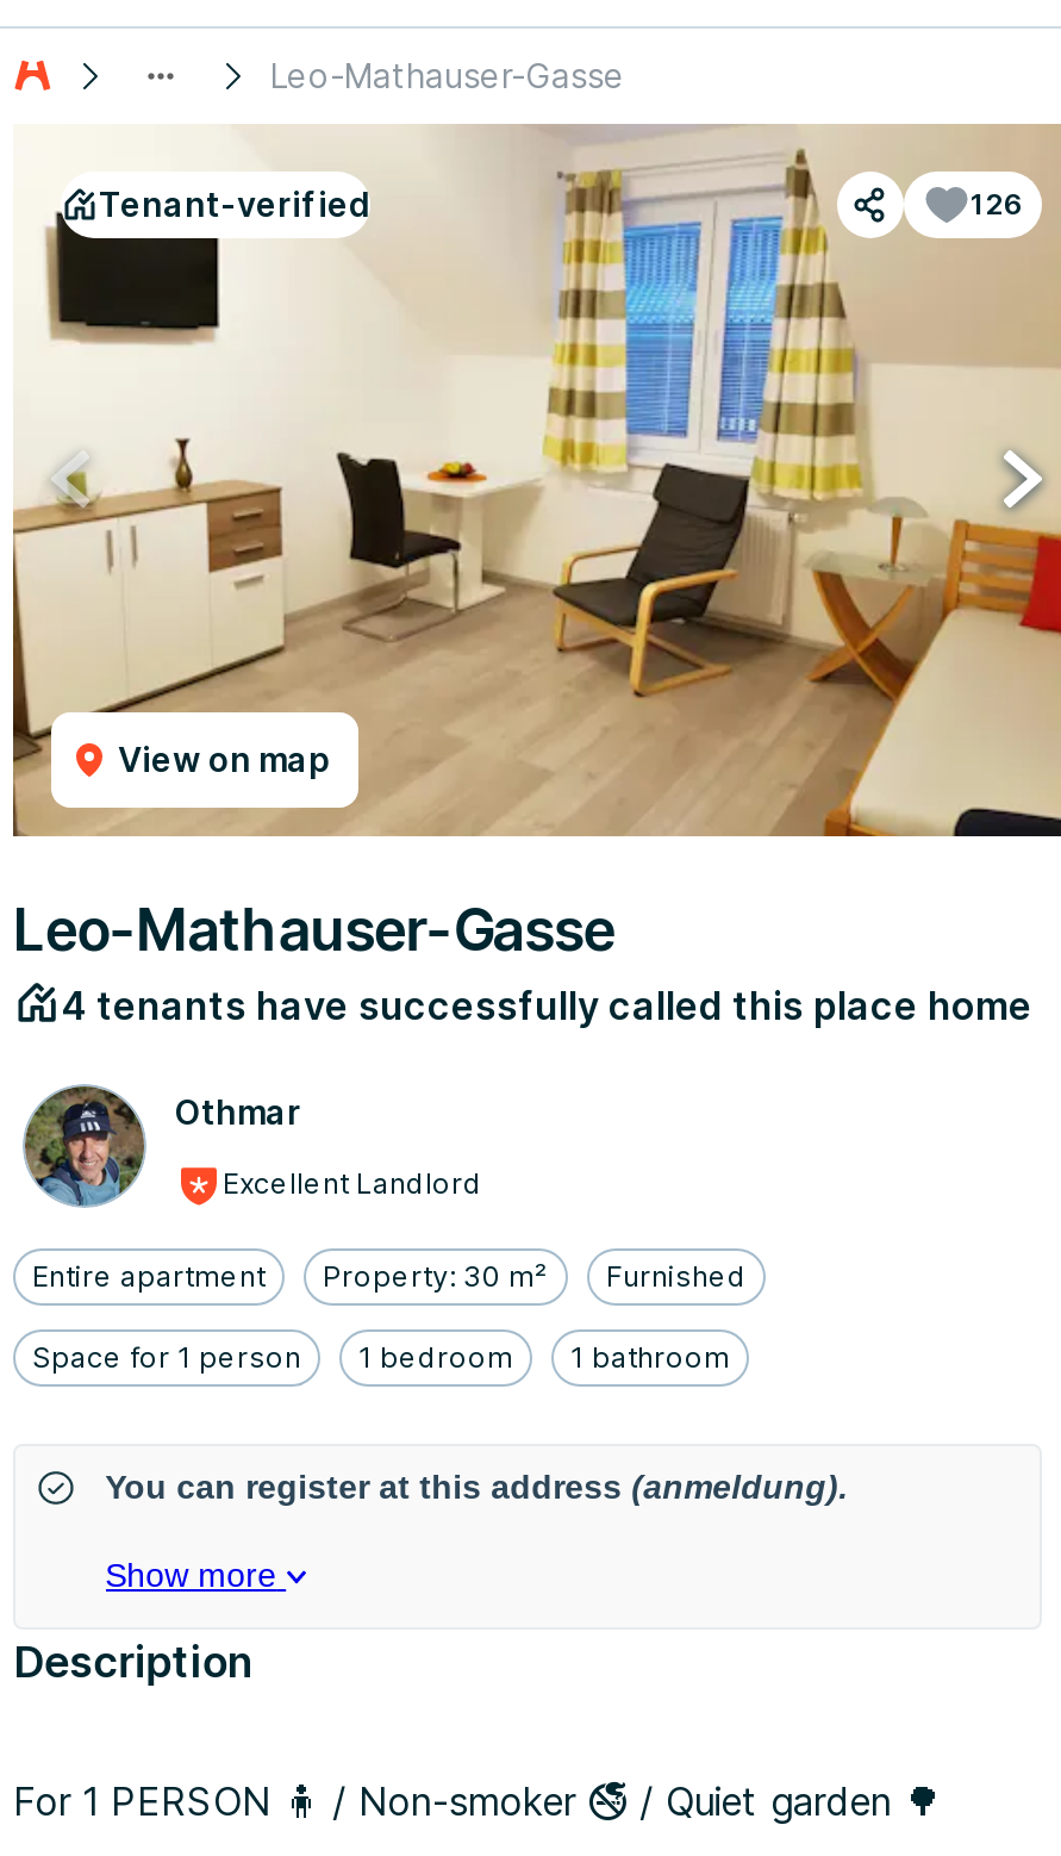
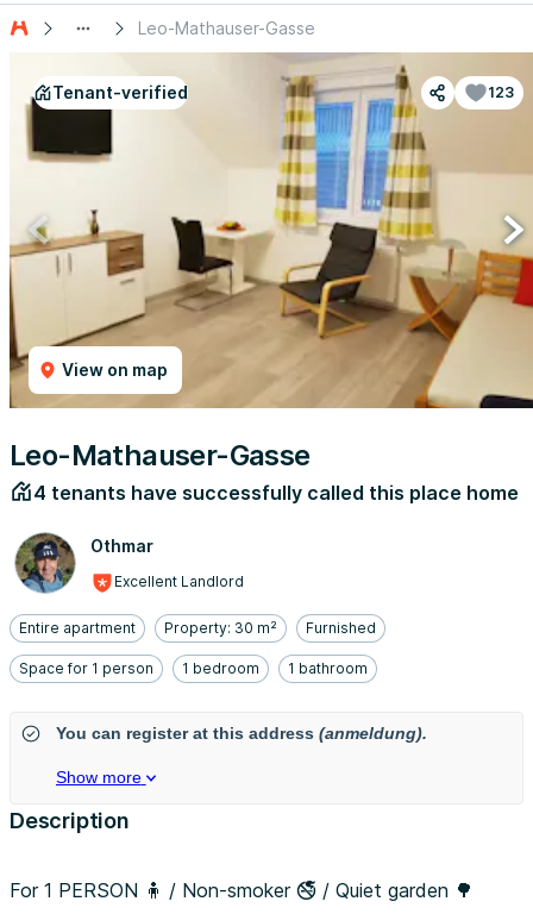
- 126
+ 123
